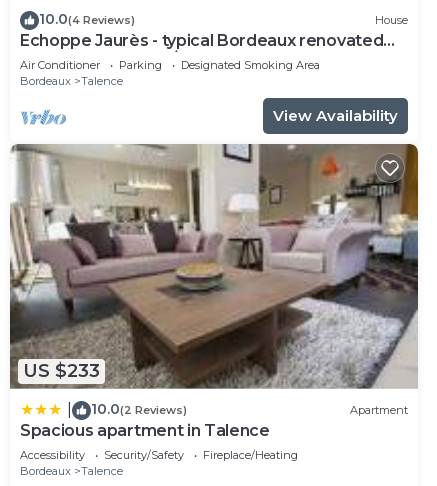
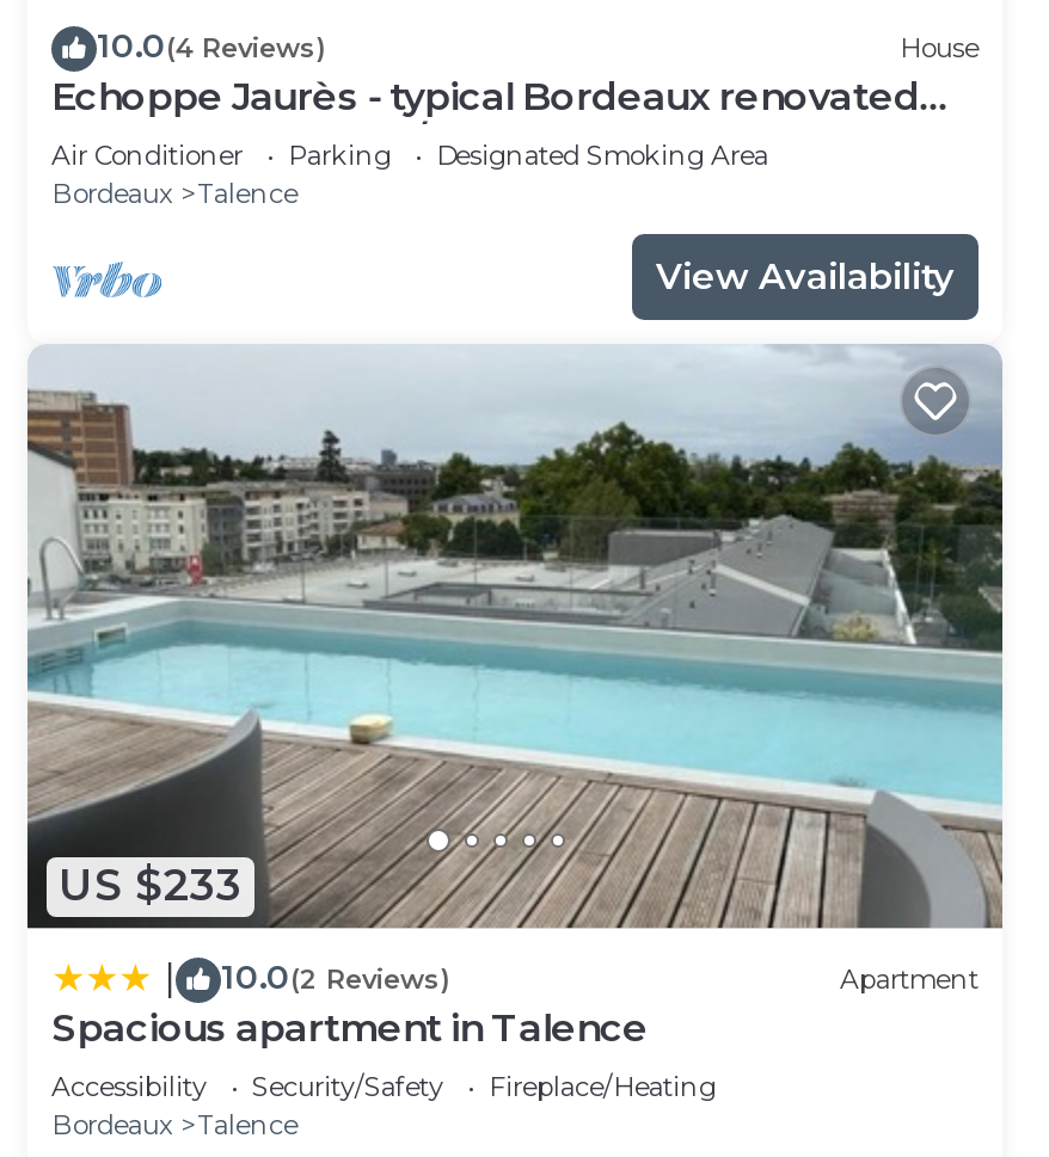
- [image]
+ [image]
